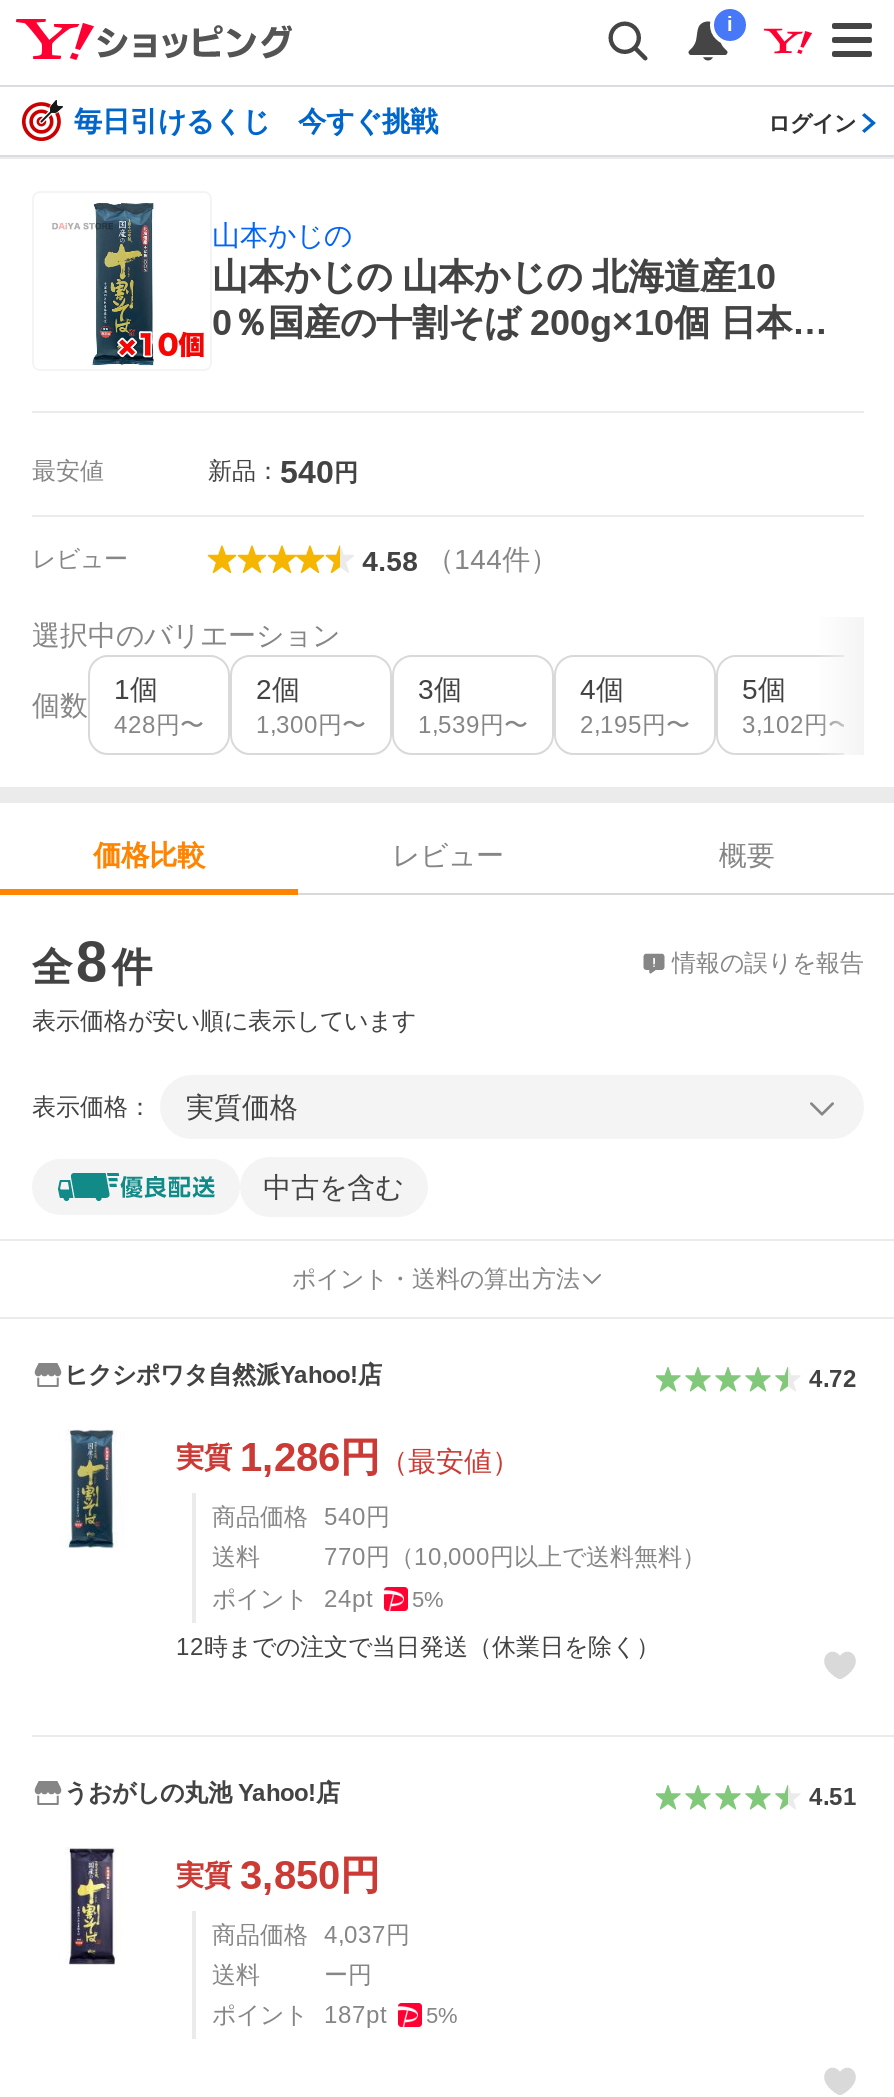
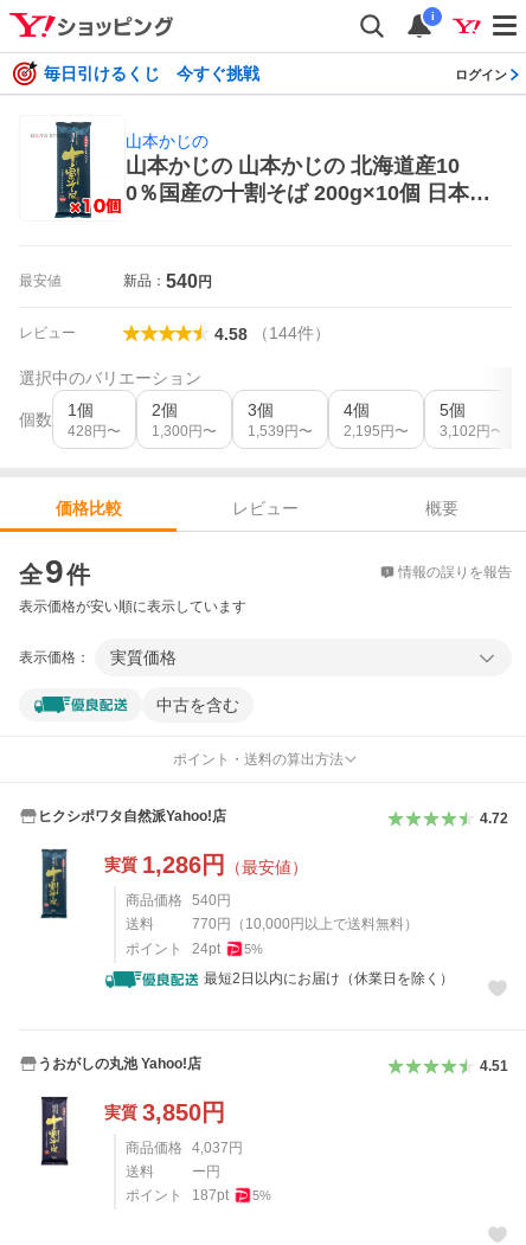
- 全 8 件
+ 全 9 件

- 12時までの注文で当日発送（休業日を除く）
+ 最短2日以内にお届け（休業日を除く）
